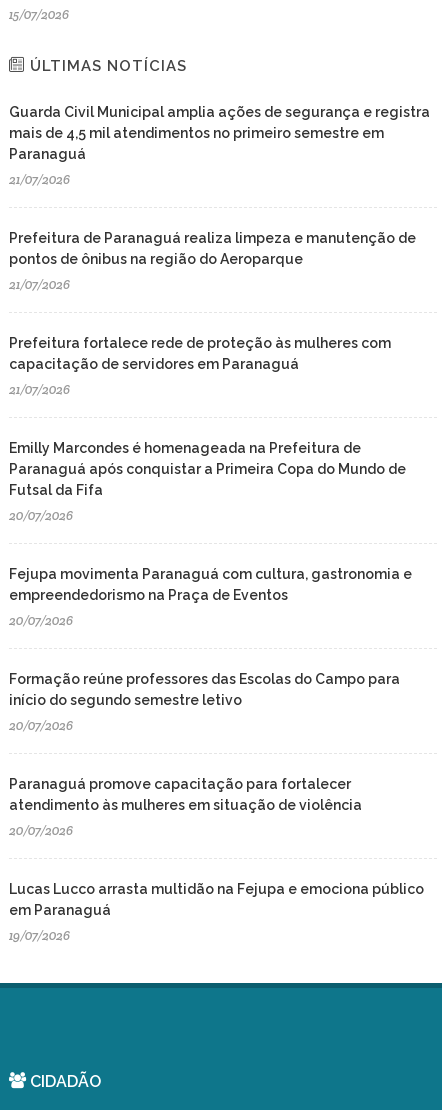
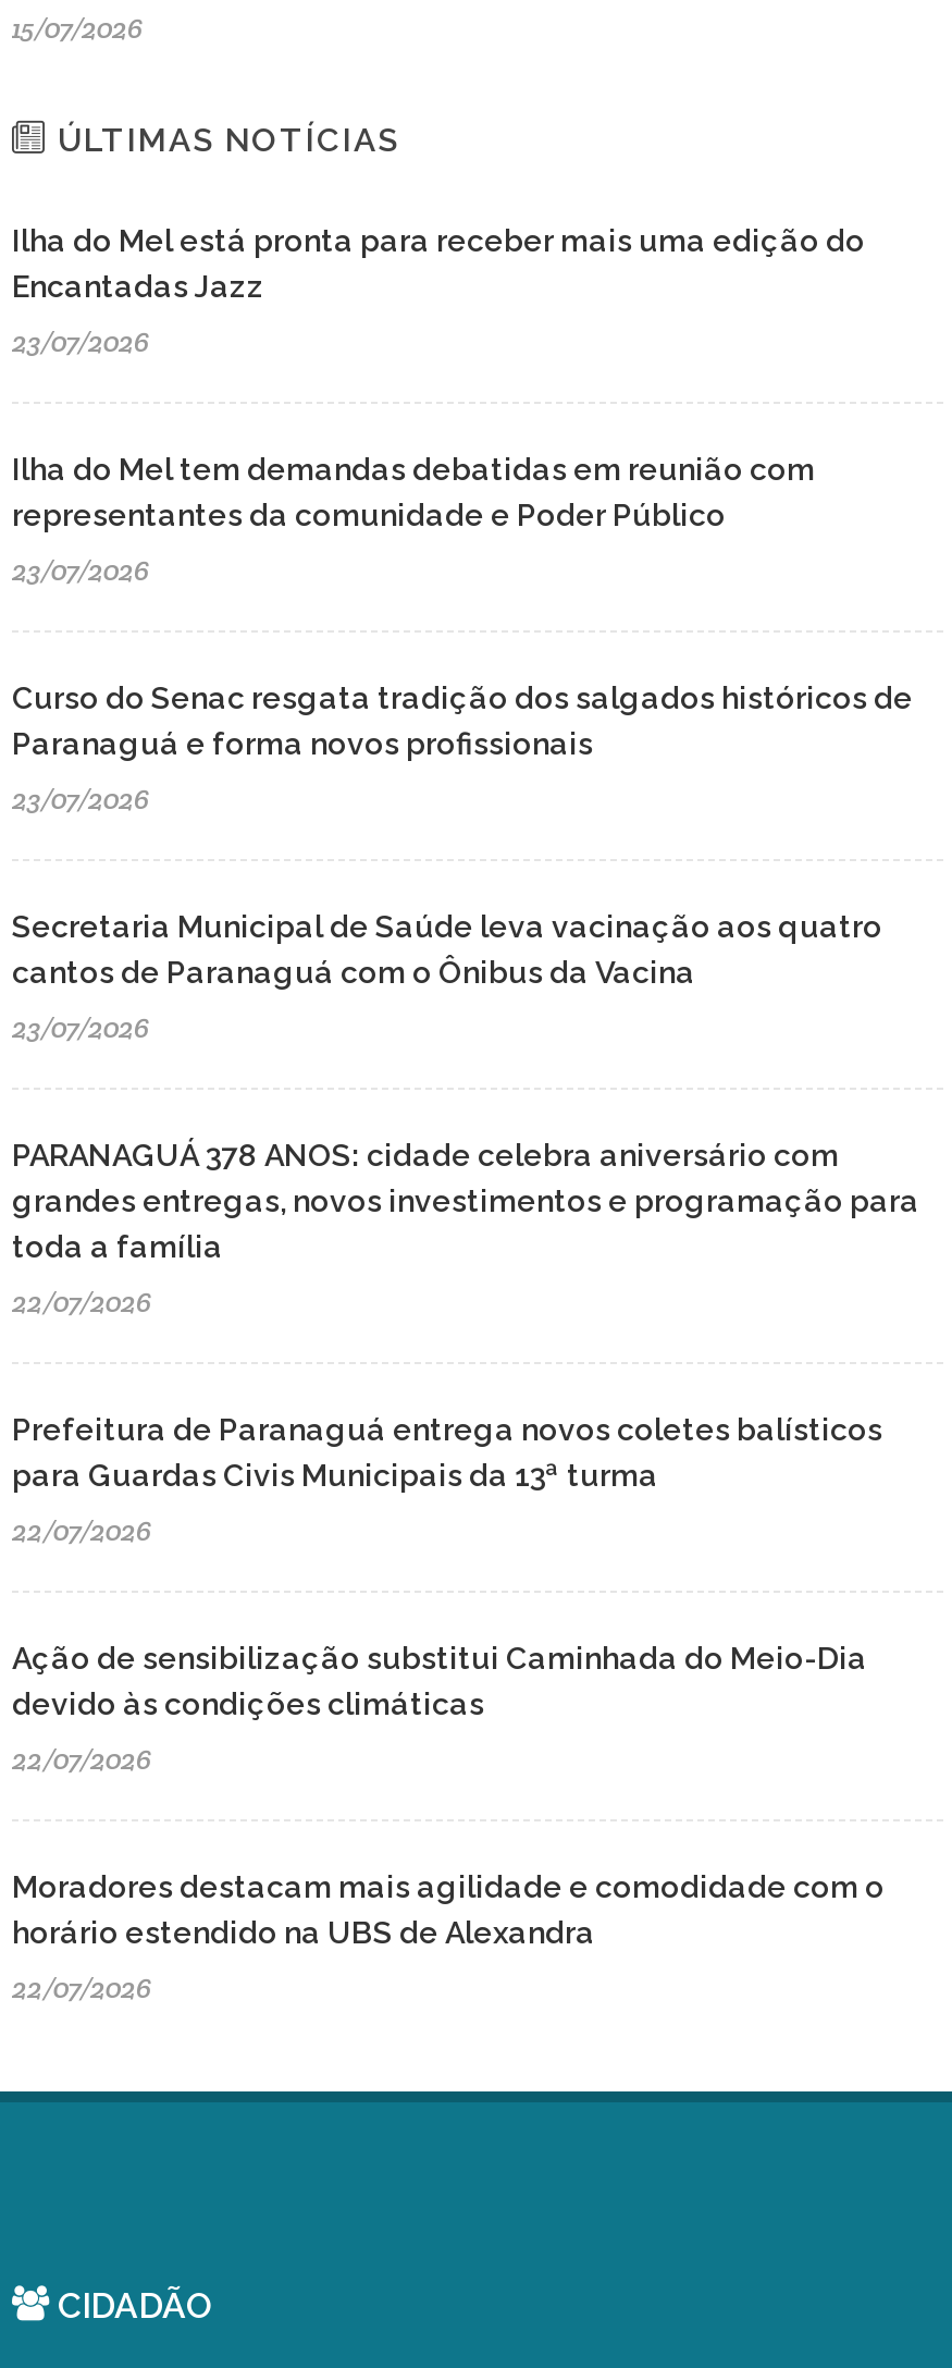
- Guarda Civil Municipal amplia ações de segurança e registra
- mais de 4,5 mil atendimentos no primeiro semestre em
- Paranaguá
+ Ilha do Mel está pronta para receber mais uma edição do
+ Encantadas Jazz

- 21/07/2026
+ 23/07/2026

- Prefeitura de Paranaguá realiza limpeza e manutenção de
- pontos de ônibus na região do Aeroparque
+ Ilha do Mel tem demandas debatidas em reunião com
+ representantes da comunidade e Poder Público

- 21/07/2026
+ 23/07/2026

- Prefeitura fortalece rede de proteção às mulheres com
- capacitação de servidores em Paranaguá
+ Curso do Senac resgata tradição dos salgados históricos de
+ Paranaguá e forma novos profissionais

- 21/07/2026
+ 23/07/2026

- Emilly Marcondes é homenageada na Prefeitura de
- Paranaguá após conquistar a Primeira Copa do Mundo de
- Futsal da Fifa
+ Secretaria Municipal de Saúde leva vacinação aos quatro
+ cantos de Paranaguá com o Ônibus da Vacina

- 20/07/2026
+ 23/07/2026

- Fejupa movimenta Paranaguá com cultura, gastronomia e
- empreendedorismo na Praça de Eventos
+ PARANAGUÁ 378 ANOS: cidade celebra aniversário com
+ grandes entregas, novos investimentos e programação para
+ toda a família

- 20/07/2026
+ 22/07/2026

- Formação reúne professores das Escolas do Campo para
- início do segundo semestre letivo
+ Prefeitura de Paranaguá entrega novos coletes balísticos
+ para Guardas Civis Municipais da 13ª turma

- 20/07/2026
+ 22/07/2026

- Paranaguá promove capacitação para fortalecer
- atendimento às mulheres em situação de violência
+ Ação de sensibilização substitui Caminhada do Meio-Dia
+ devido às condições climáticas

- 20/07/2026
+ 22/07/2026

- Lucas Lucco arrasta multidão na Fejupa e emociona público
- em Paranaguá
+ Moradores destacam mais agilidade e comodidade com o
+ horário estendido na UBS de Alexandra

- 19/07/2026
+ 22/07/2026
